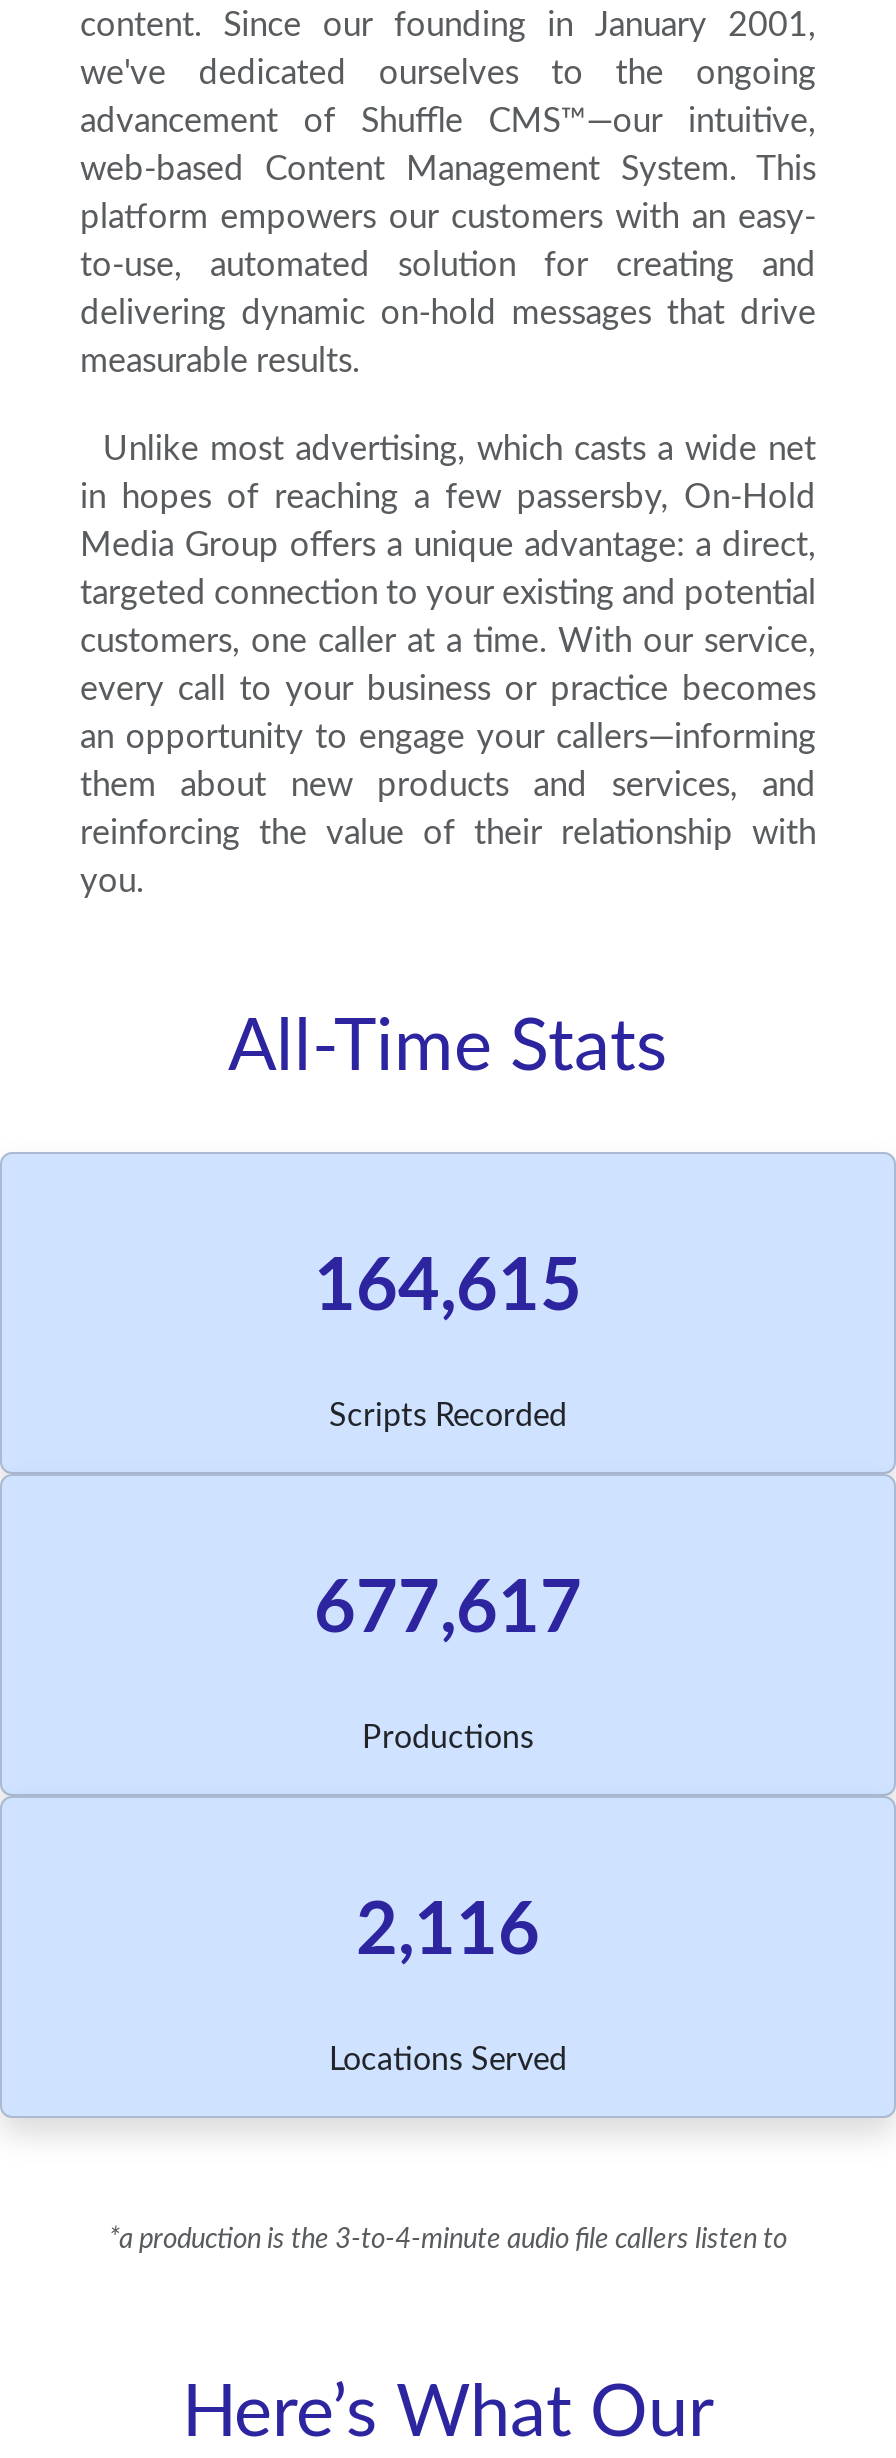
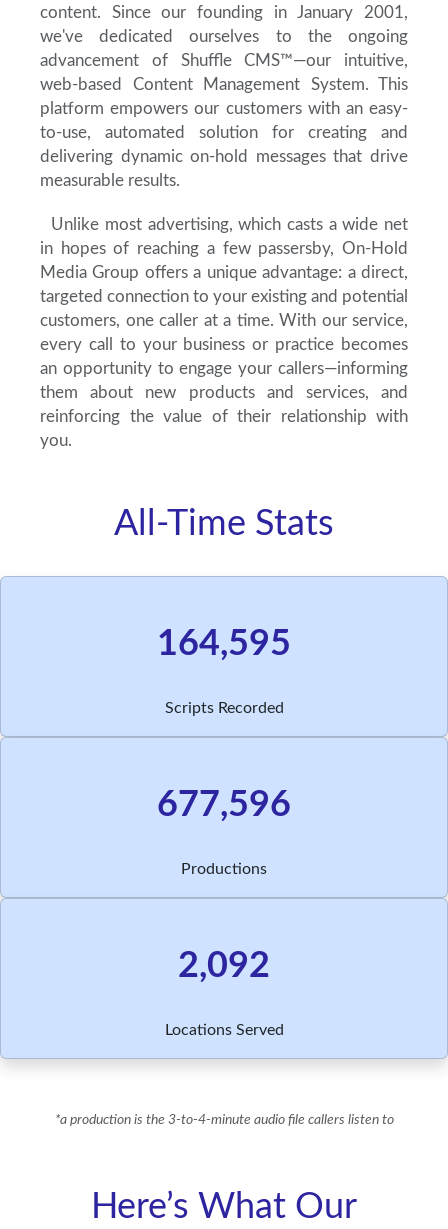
- 164,615
+ 164,595

- 677,617
+ 677,596

- 2,116
+ 2,092
